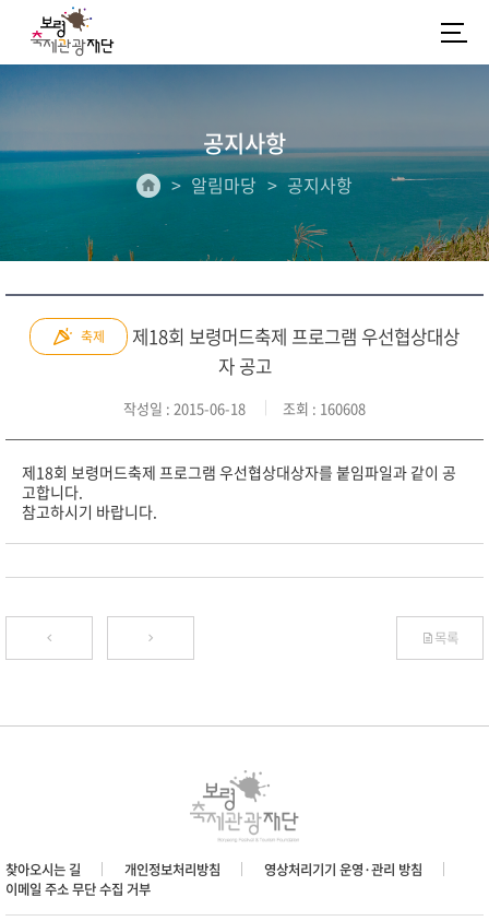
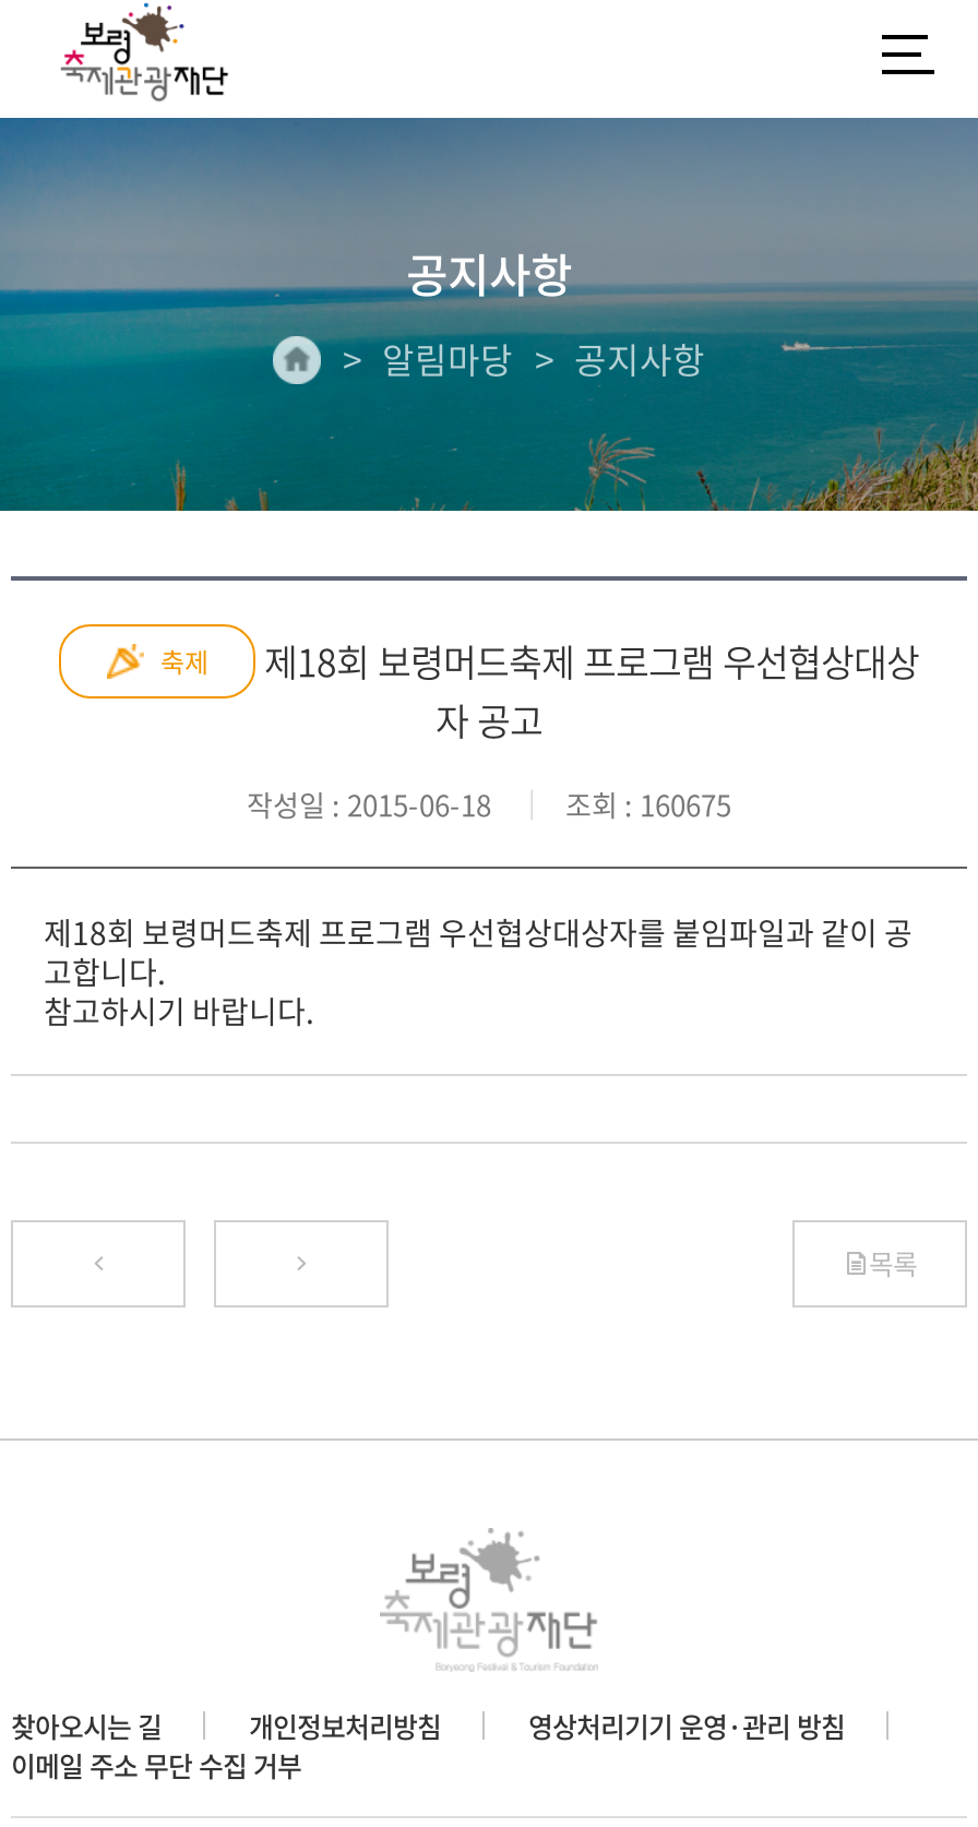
- 작성일: 2015-06-18 조회: 160608
+ 작성일: 2015-06-18 조회: 160675
